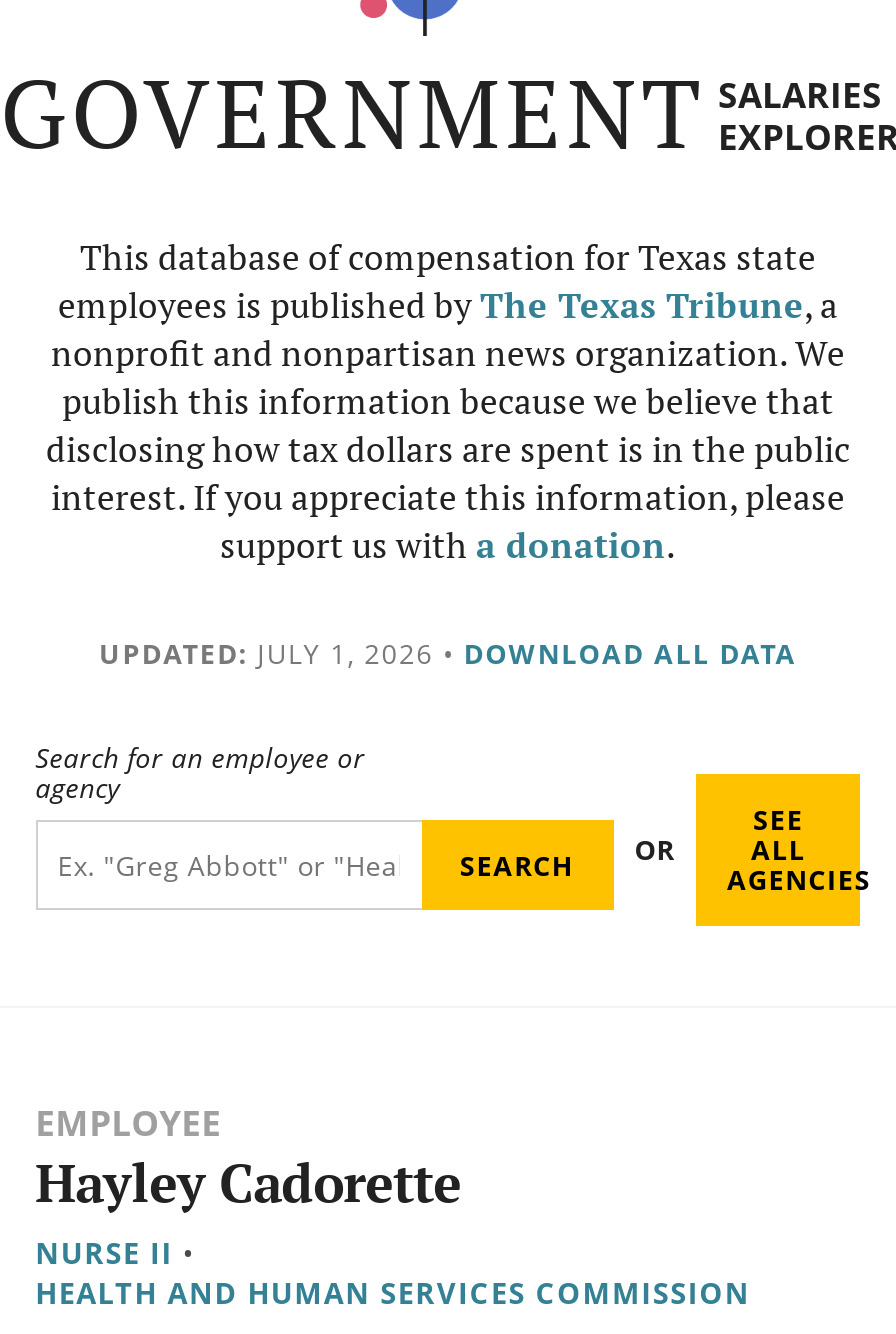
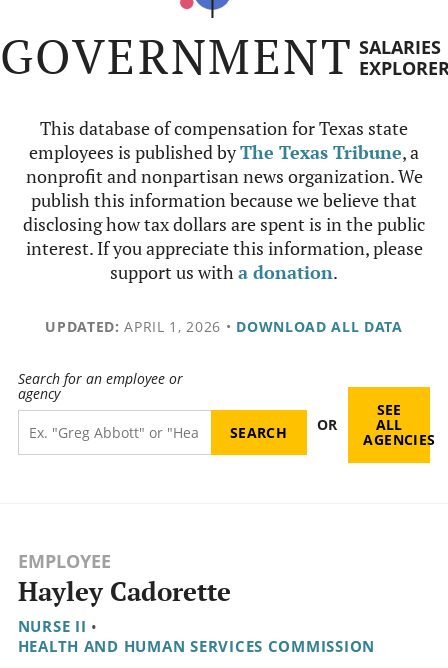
- UPDATED: JULY 1, 2026 • DOWNLOAD ALL DATA
+ UPDATED: APRIL 1, 2026 • DOWNLOAD ALL DATA
